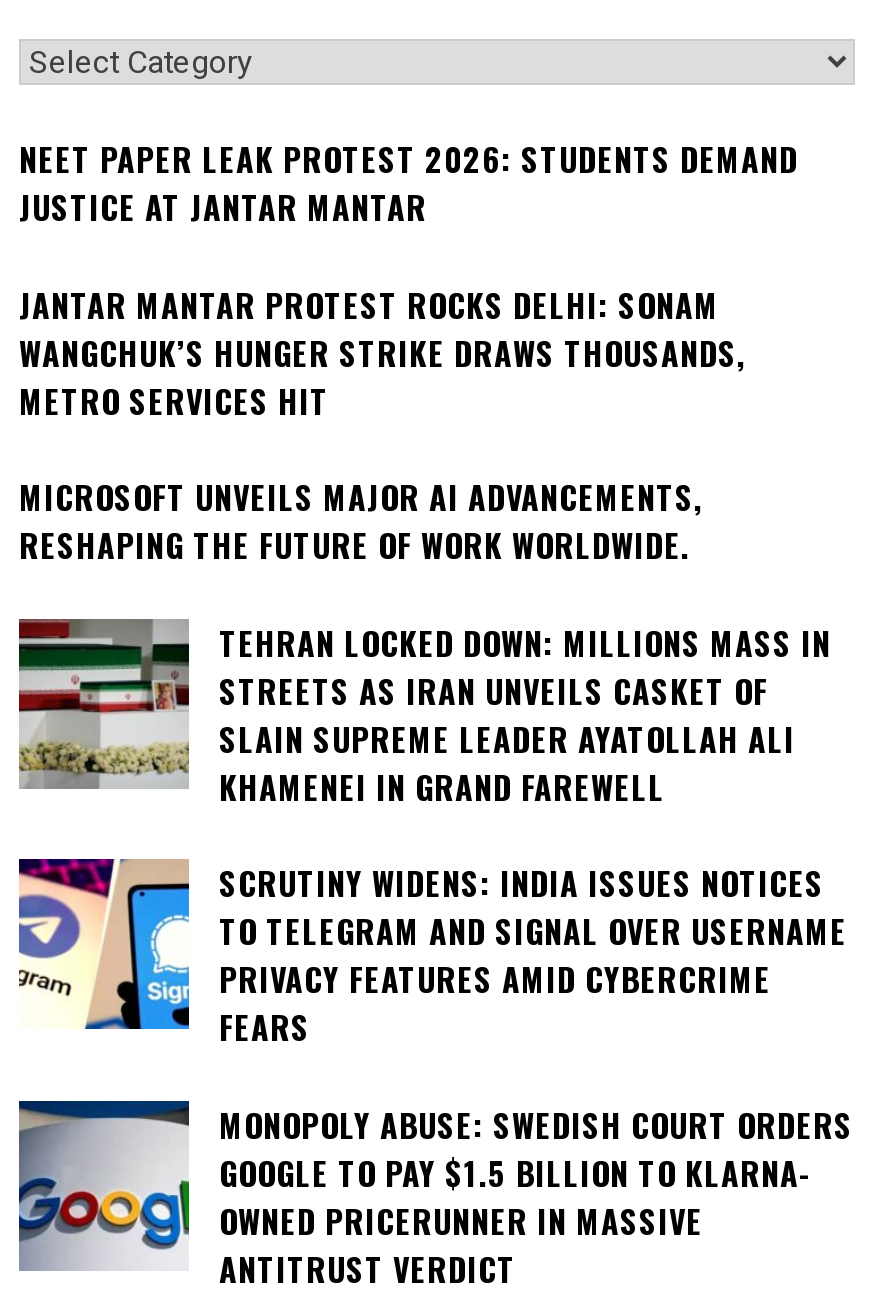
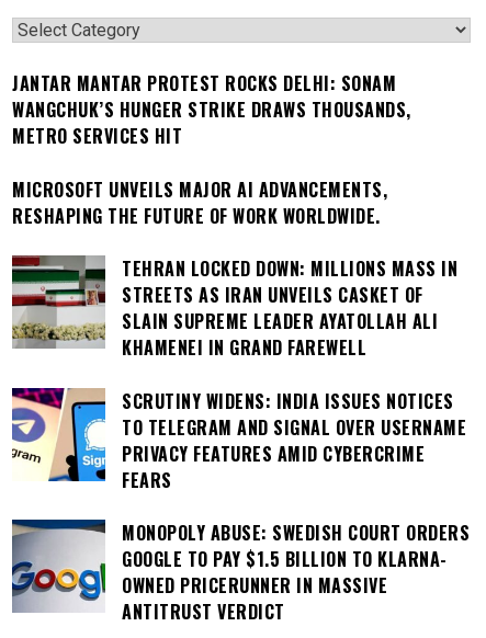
- NEET PAPER LEAK PROTEST 2026: STUDENTS DEMAND
- JUSTICE AT JANTAR MANTAR
